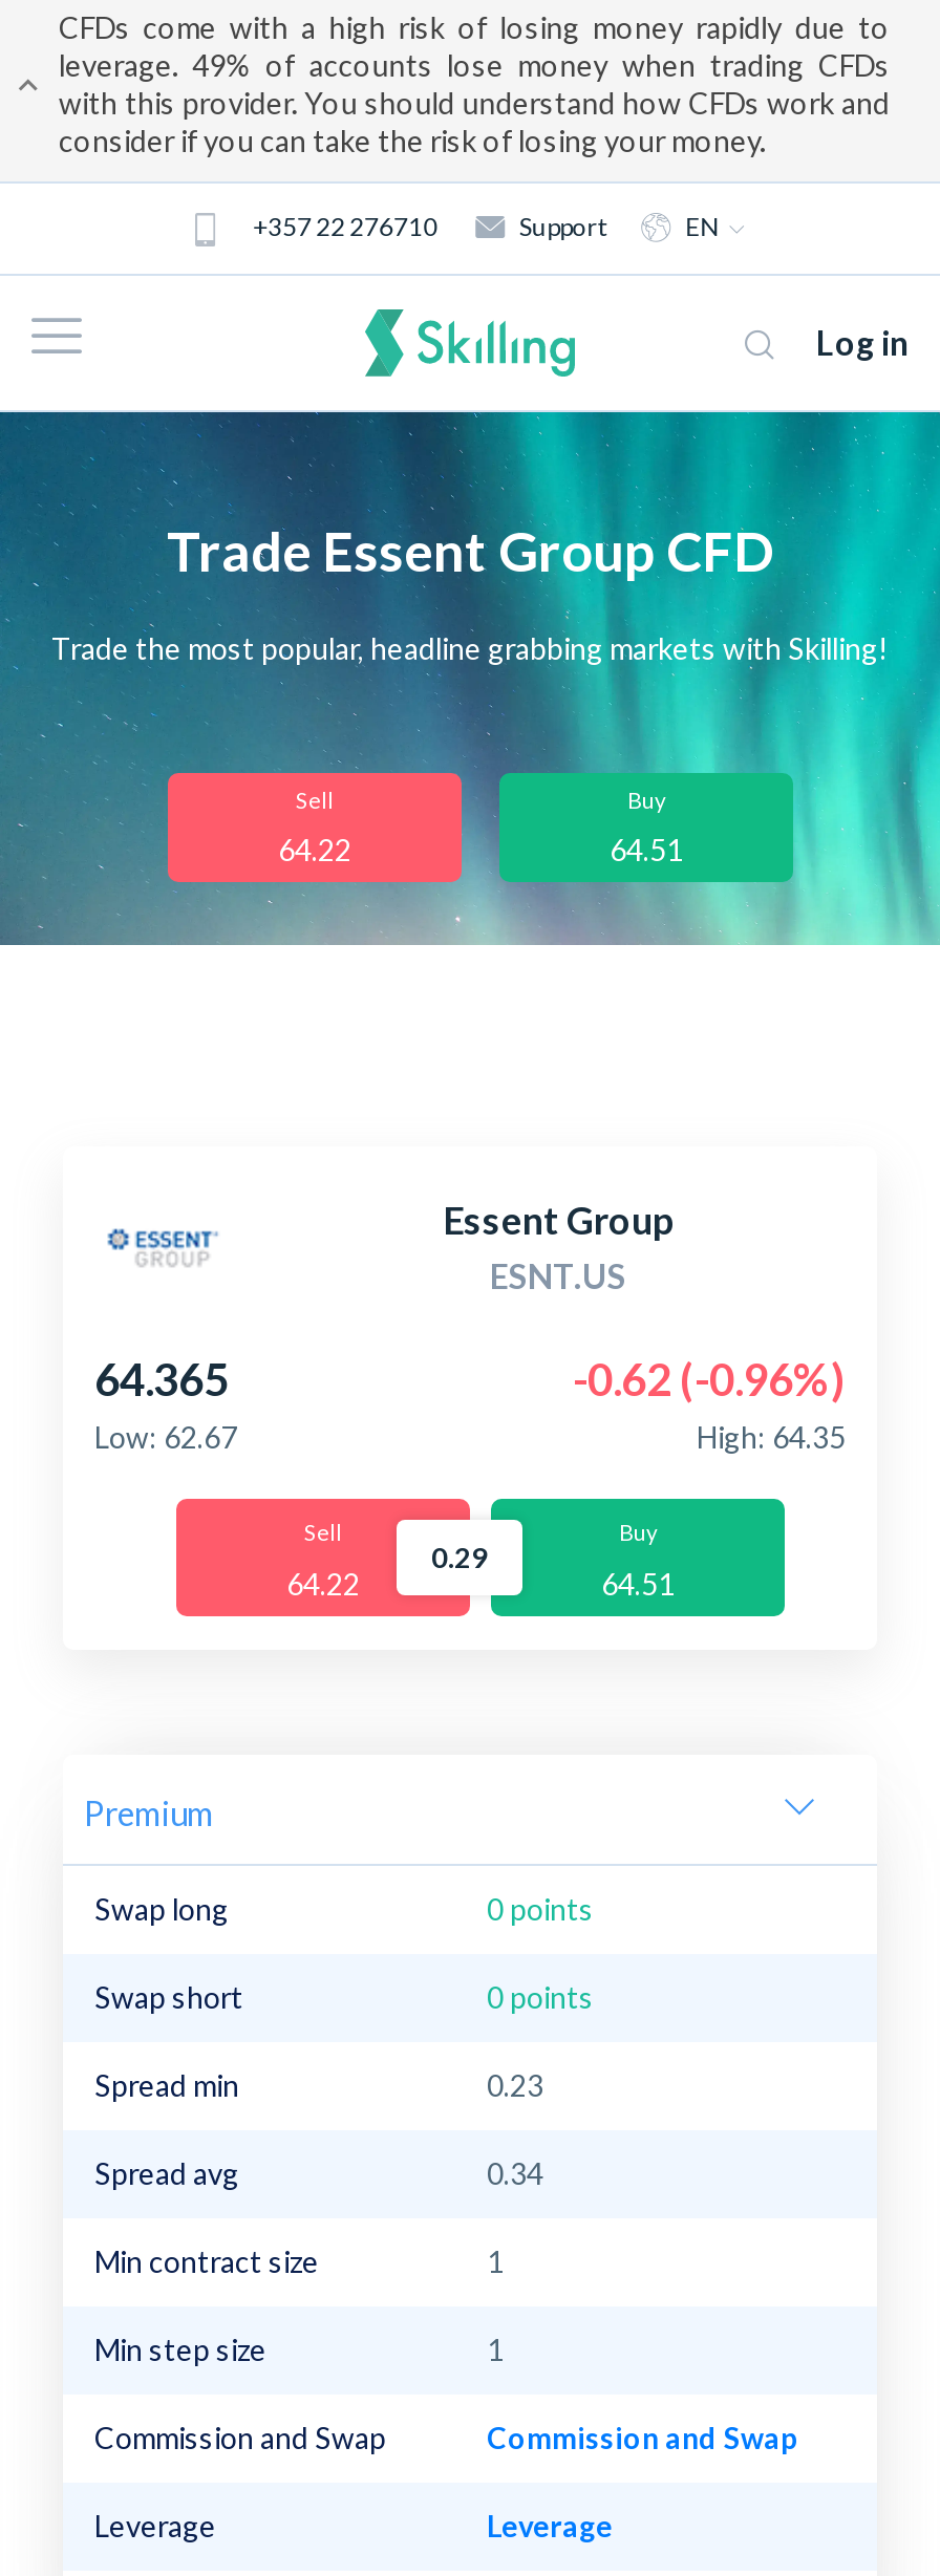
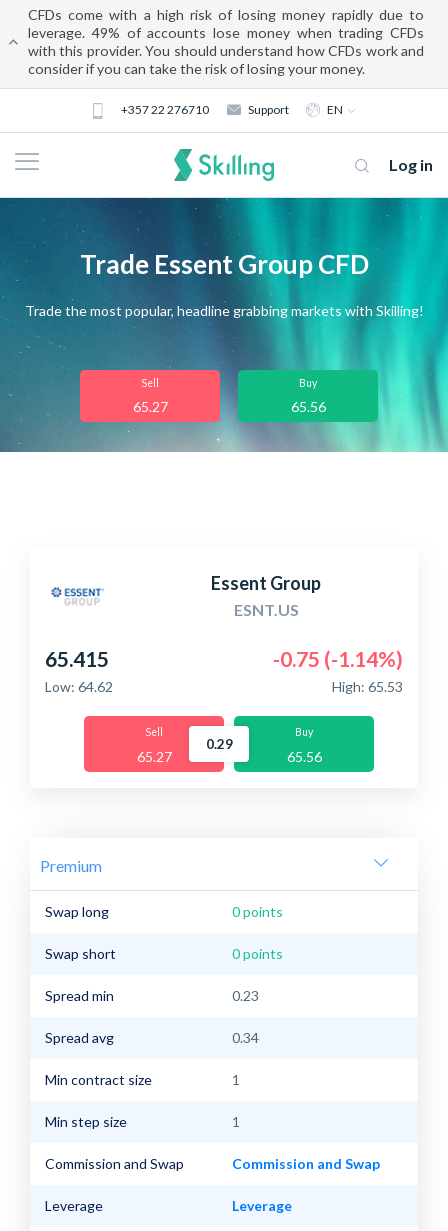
- 64.22
+ 65.27

- 64.51
+ 65.56

- 64.365
+ 65.415

- -0.62 (-0.96%)
+ -0.75 (-1.14%)

- Low: 62.67
+ Low: 64.62

- High: 64.35
+ High: 65.53

- 64.22
+ 65.27

- 64.51
+ 65.56
